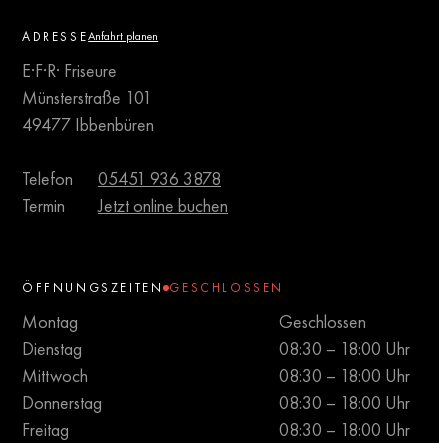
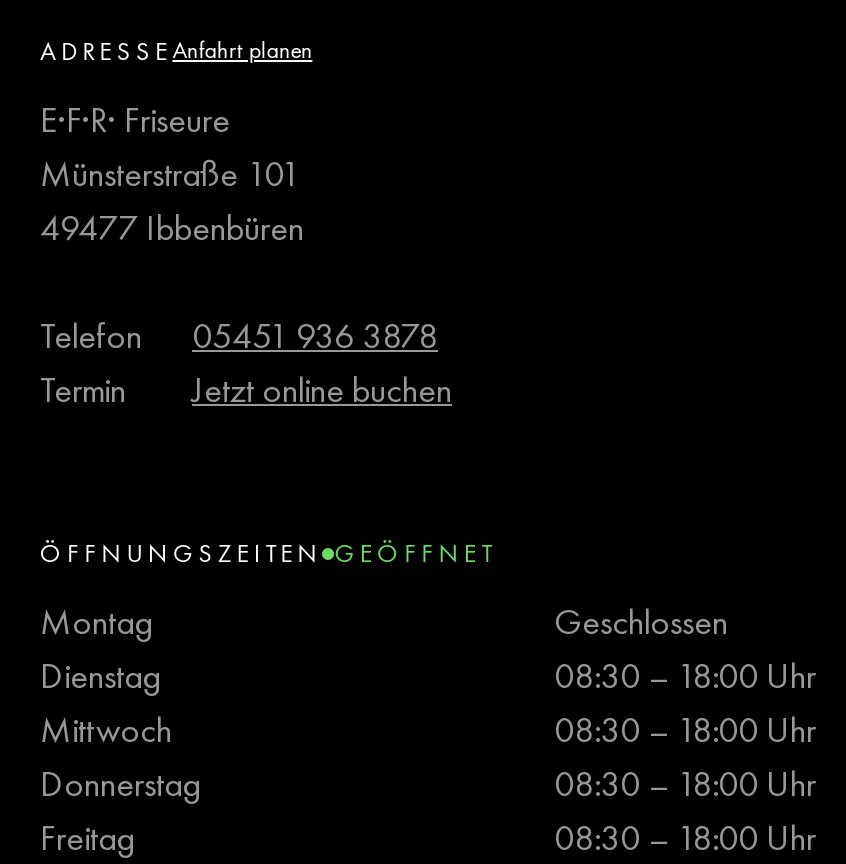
- ÖFFNUNGSZEITEN GESCHLOSSEN
+ ÖFFNUNGSZEITEN GEÖFFNET
